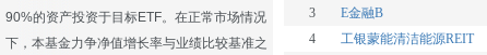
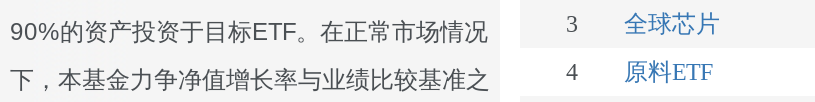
- E金融B
+ 全球芯片

- 工银蒙能清洁能源REIT
+ 原料ETF
